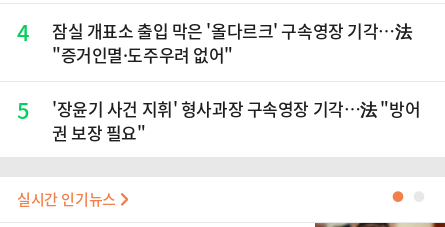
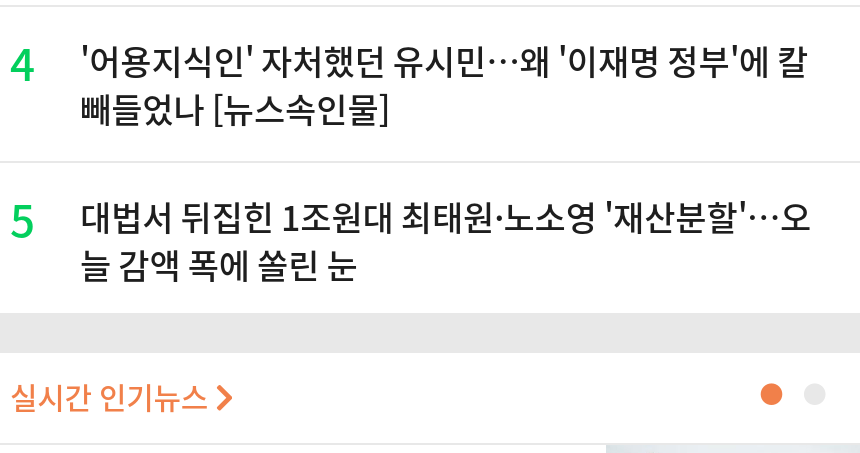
- 잠실 개표소 출입 막은 '올다르크' 구속영장 기각…法
- "증거인멸·도주우려 없어"
+ '어용지식인' 자처했던 유시민…왜 '이재명 정부'에 칼
+ 빼들었나 [뉴스속인물]

- '장윤기 사건 지휘' 형사과장 구속영장 기각…法 "방어
- 권 보장 필요"
+ 대법서 뒤집힌 1조원대 최태원·노소영 '재산분할'…오
+ 늘 감액 폭에 쏠린 눈
